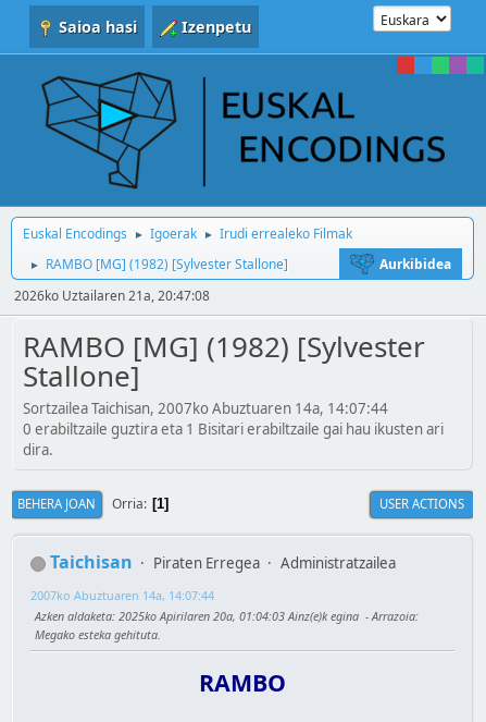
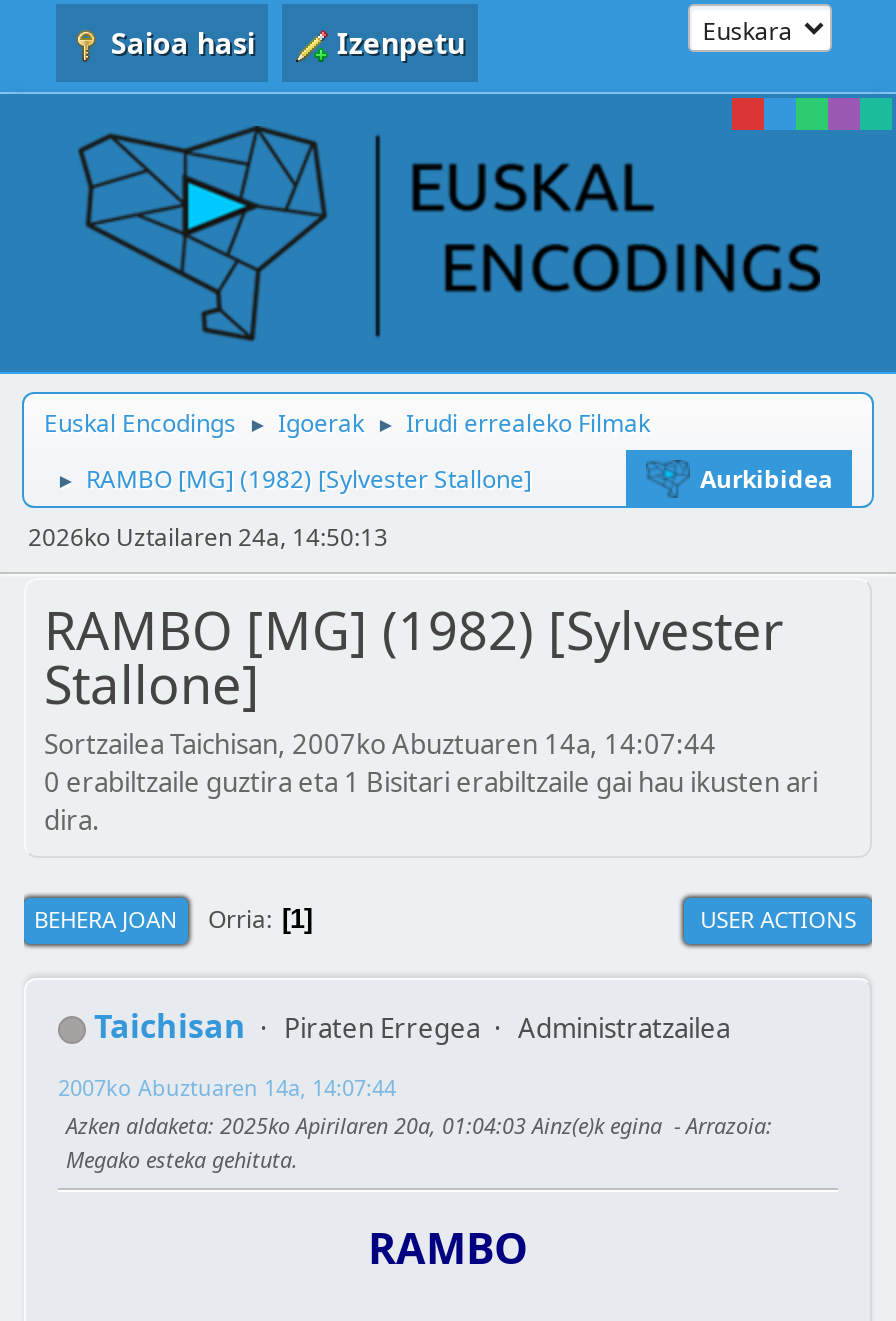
- 2026ko Uztailaren 21a, 20:47:08
+ 2026ko Uztailaren 24a, 14:50:13
